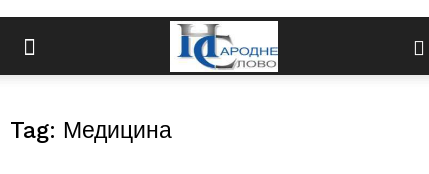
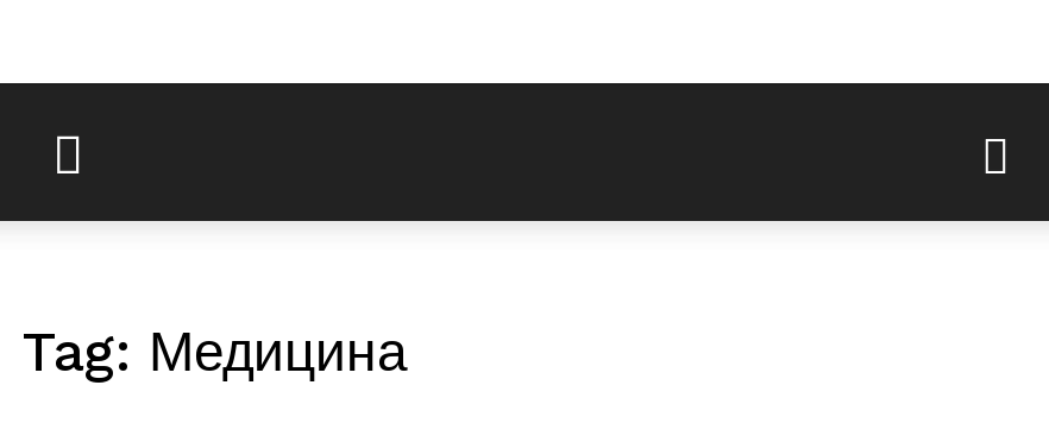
- [image]
